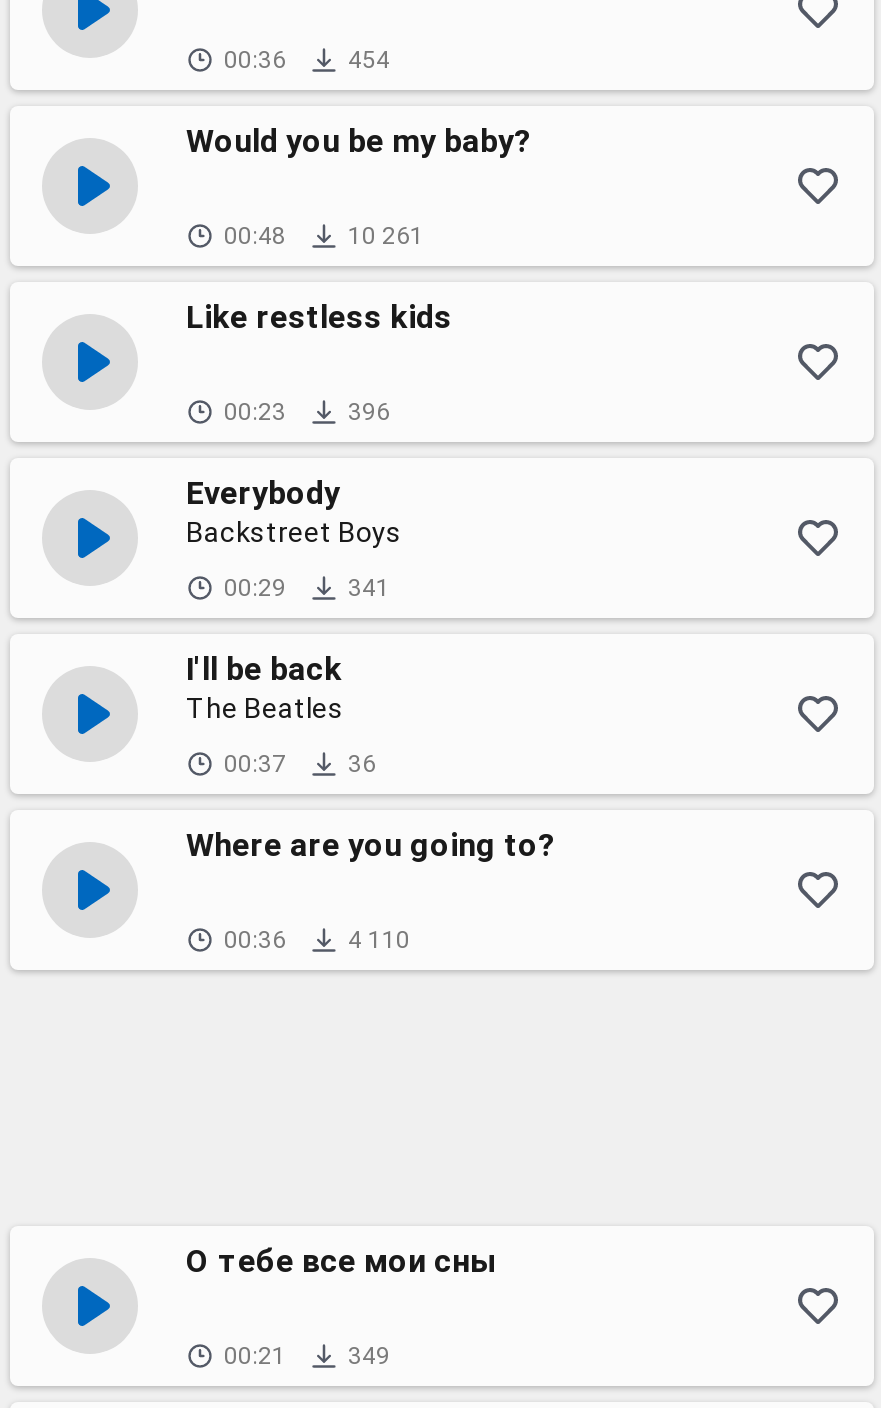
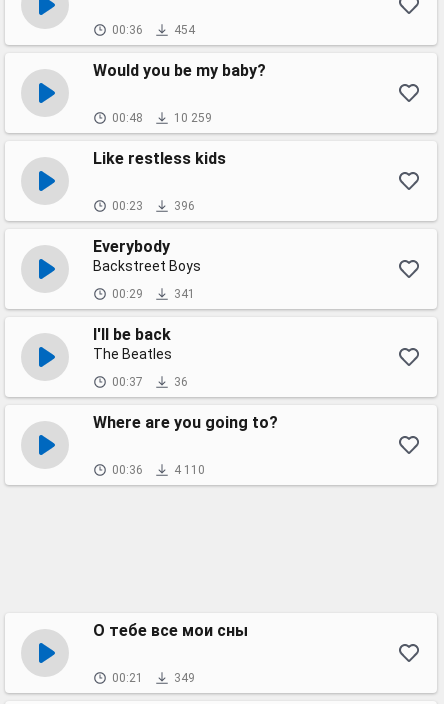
- 10 261
+ 10 259
